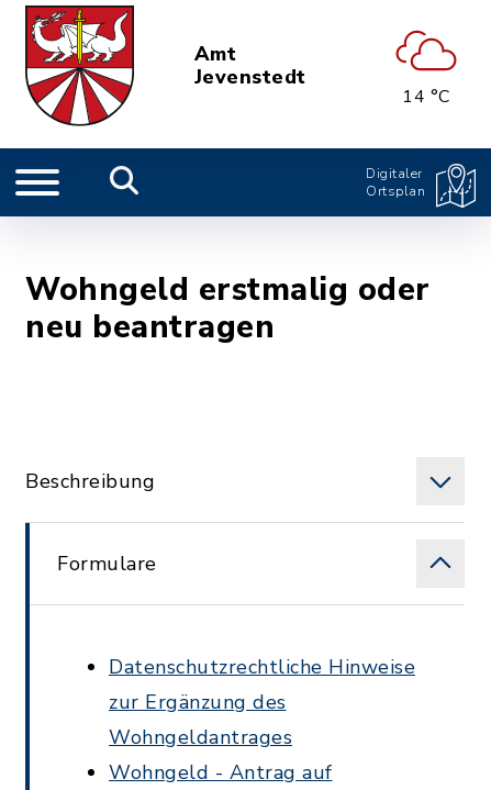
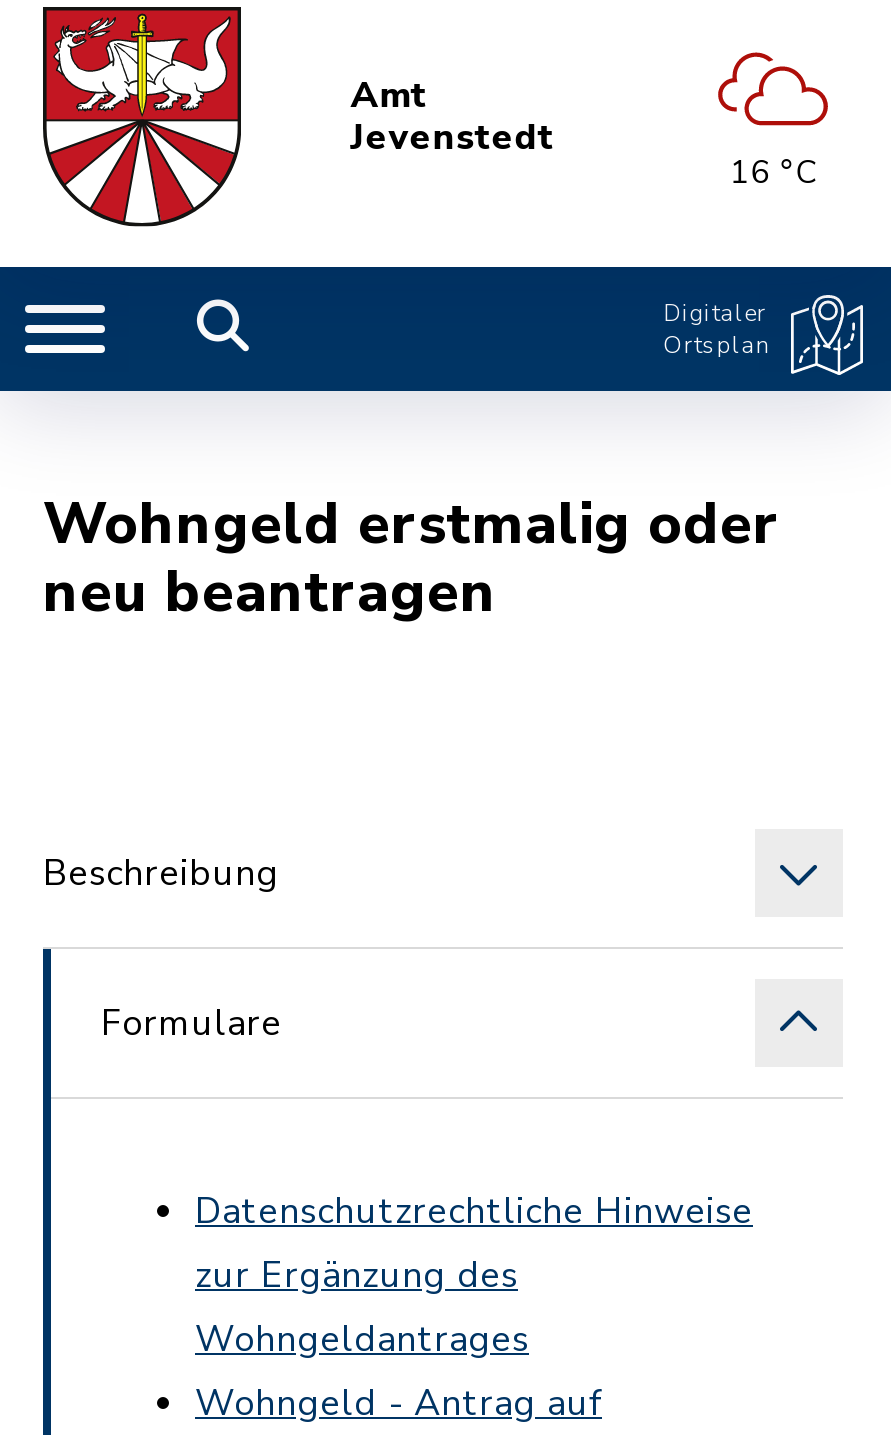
- 14 °C
+ 16 °C
